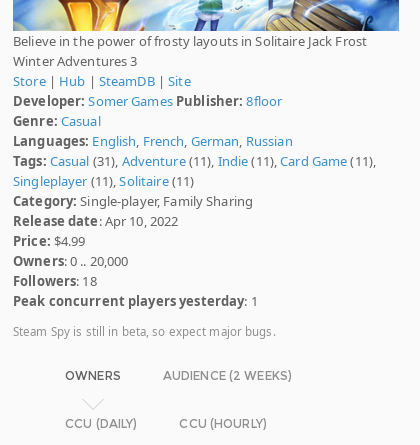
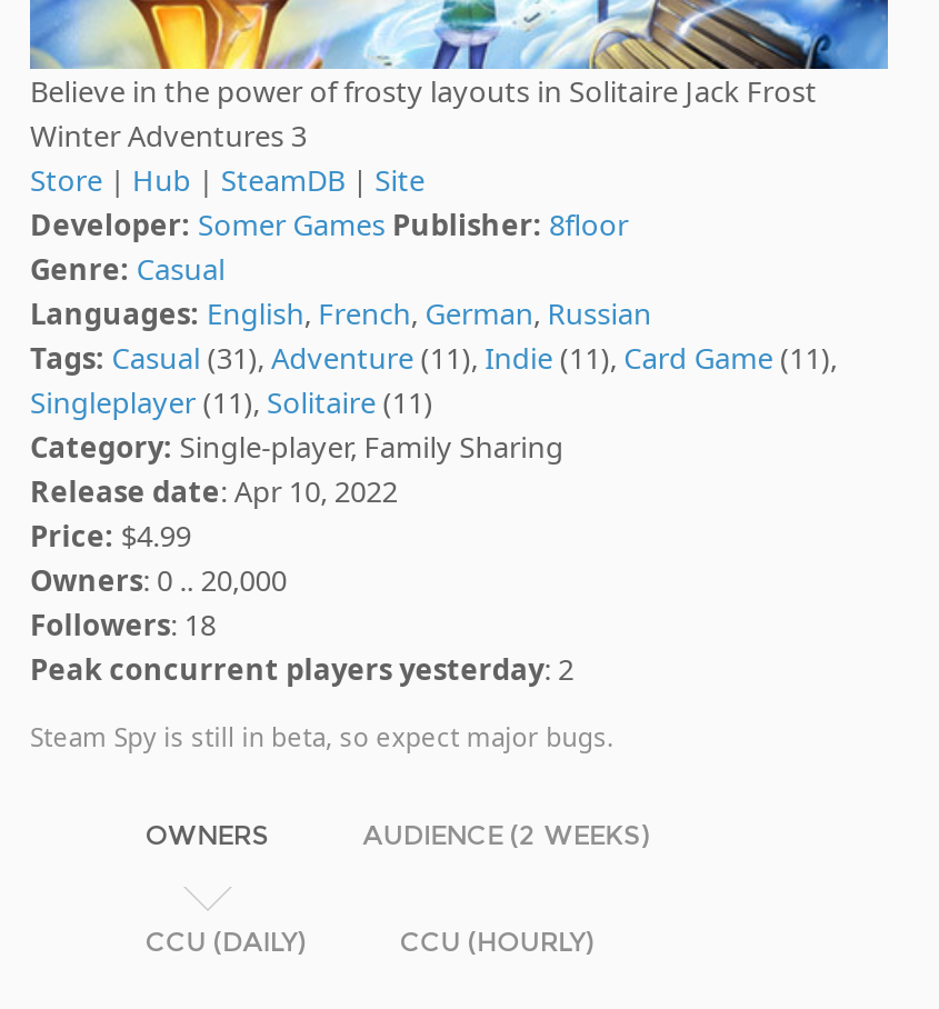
- Peak concurrent players yesterday: 1
+ Peak concurrent players yesterday: 2
